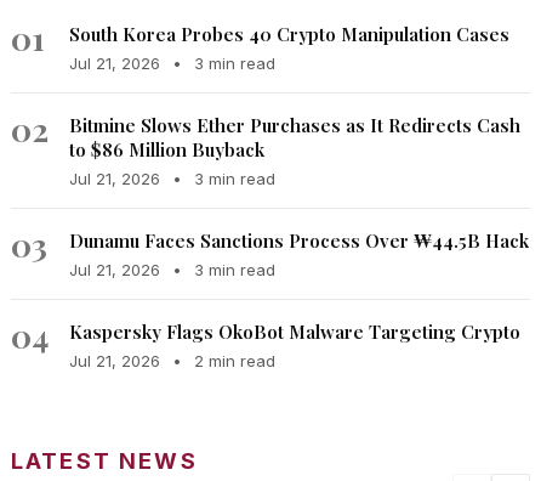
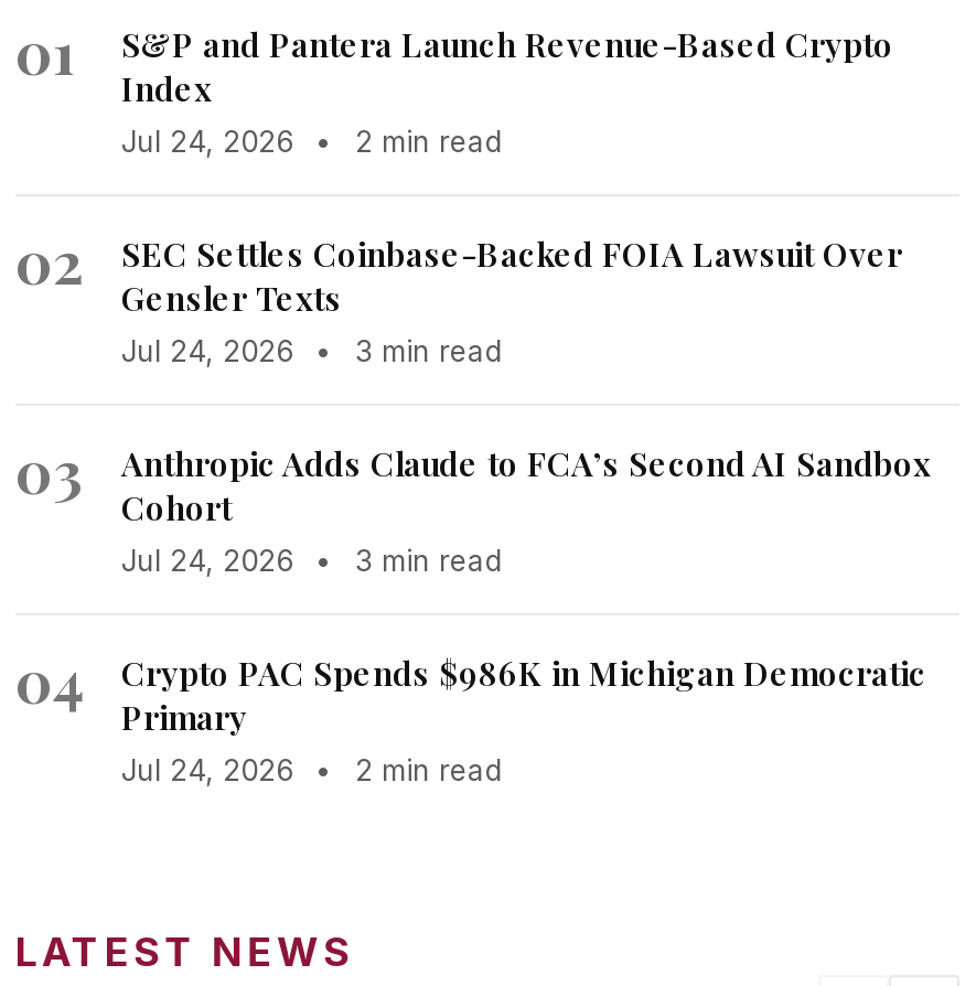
- South Korea Probes 40 Crypto Manipulation Cases
- Jul 21, 2026 • 3 min read
+ S&P and Pantera Launch Revenue-Based Crypto
+ Index
+ Jul 24, 2026 • 2 min read

- Bitmine Slows Ether Purchases as It Redirects Cash
- to $86 Million Buyback
- Jul 21, 2026 • 3 min read
+ SEC Settles Coinbase-Backed FOIA Lawsuit Over
+ Gensler Texts
+ Jul 24, 2026 • 3 min read

- Dunamu Faces Sanctions Process Over ₩44.5B Hack
- Jul 21, 2026 • 3 min read
+ Anthropic Adds Claude to FCA’s Second AI Sandbox
+ Cohort
+ Jul 24, 2026 • 3 min read

- Kaspersky Flags OkoBot Malware Targeting Crypto
- Jul 21, 2026 • 2 min read
+ Crypto PAC Spends $986K in Michigan Democratic
+ Primary
+ Jul 24, 2026 • 2 min read
